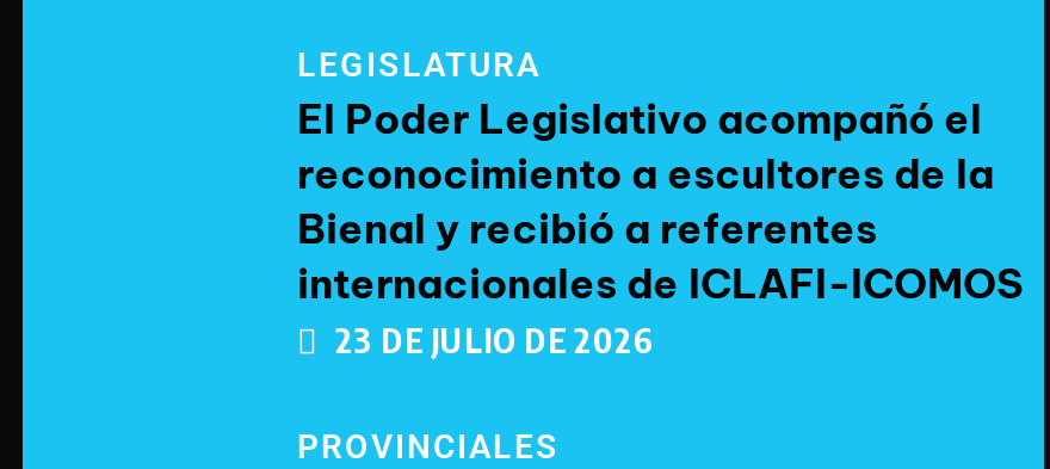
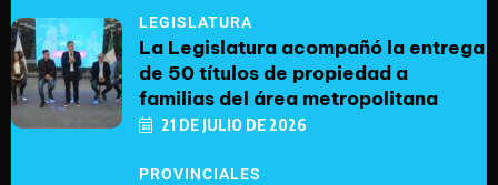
+ [image]

- El Poder Legislativo acompañó el
- reconocimiento a escultores de la
- Bienal y recibió a referentes
- internacionales de ICLAFI-ICOMOS
- 23 DE JULIO DE 2026
+ La Legislatura acompañó la entrega
+ de 50 títulos de propiedad a
+ familias del área metropolitana
+ 21 DE JULIO DE 2026
